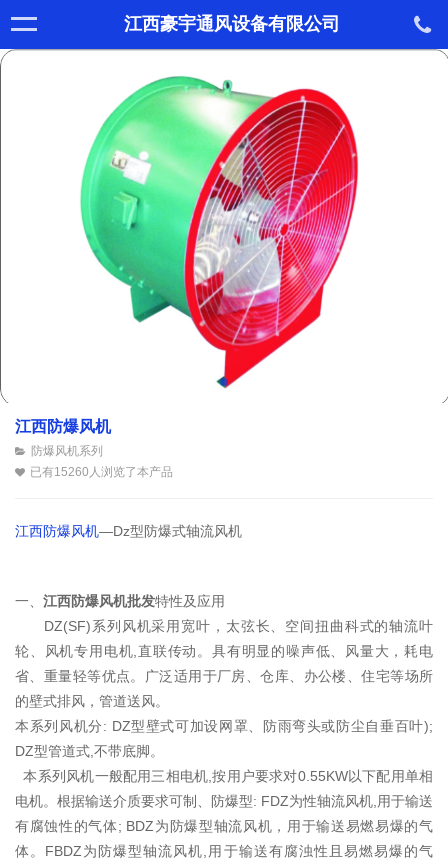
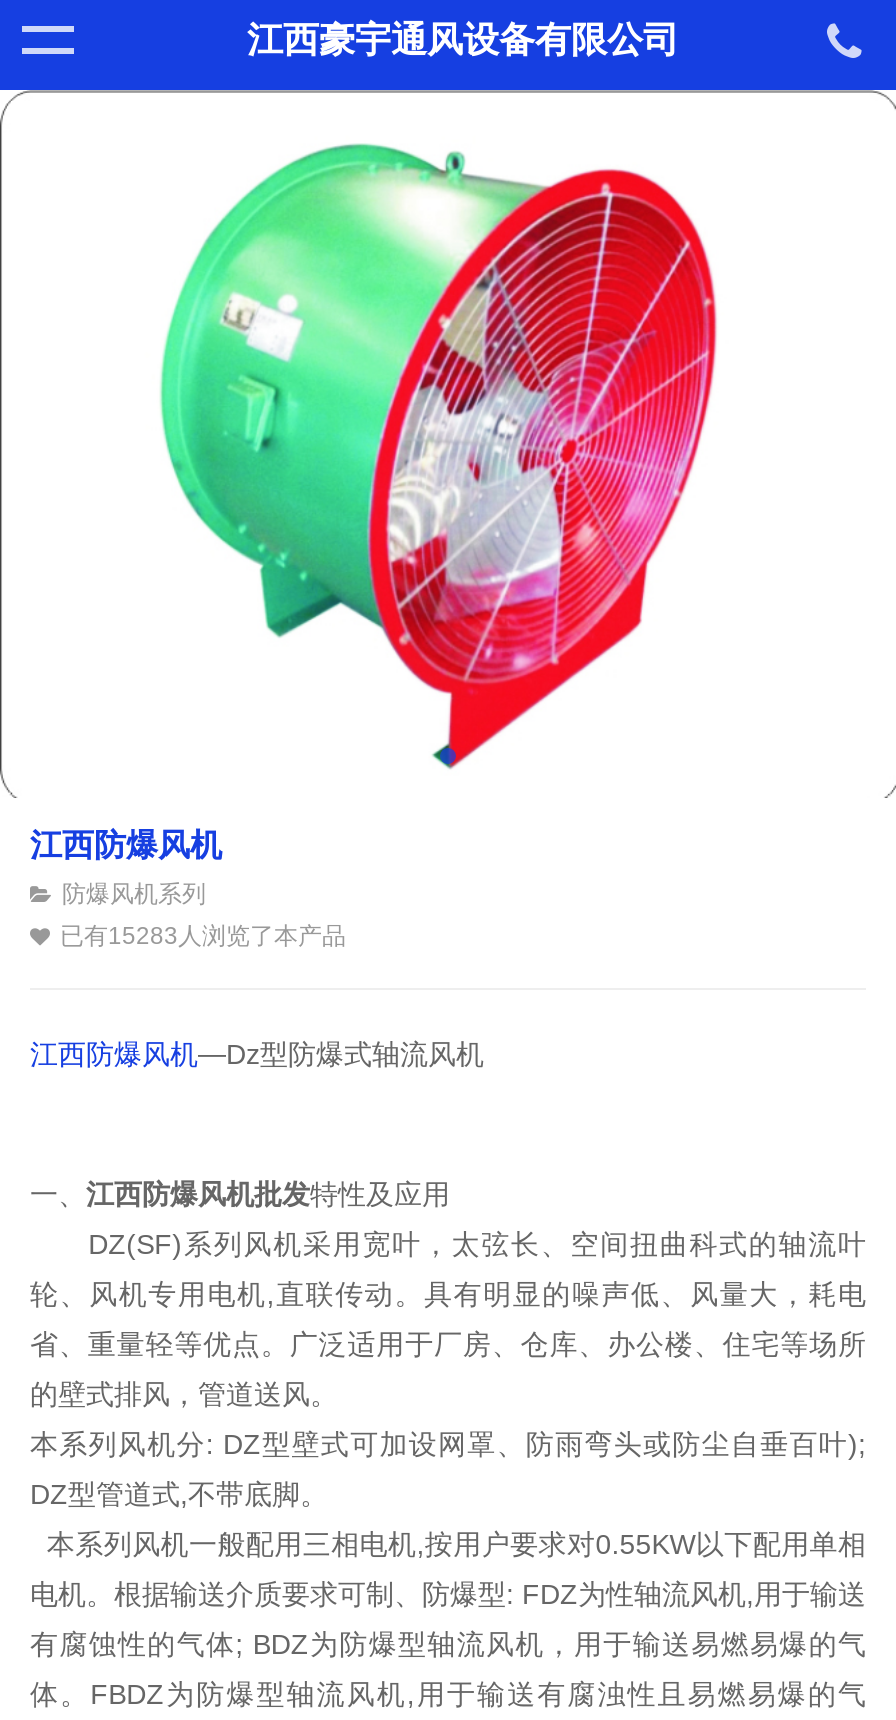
- 已有15260人浏览了本产品
+ 已有15283人浏览了本产品
